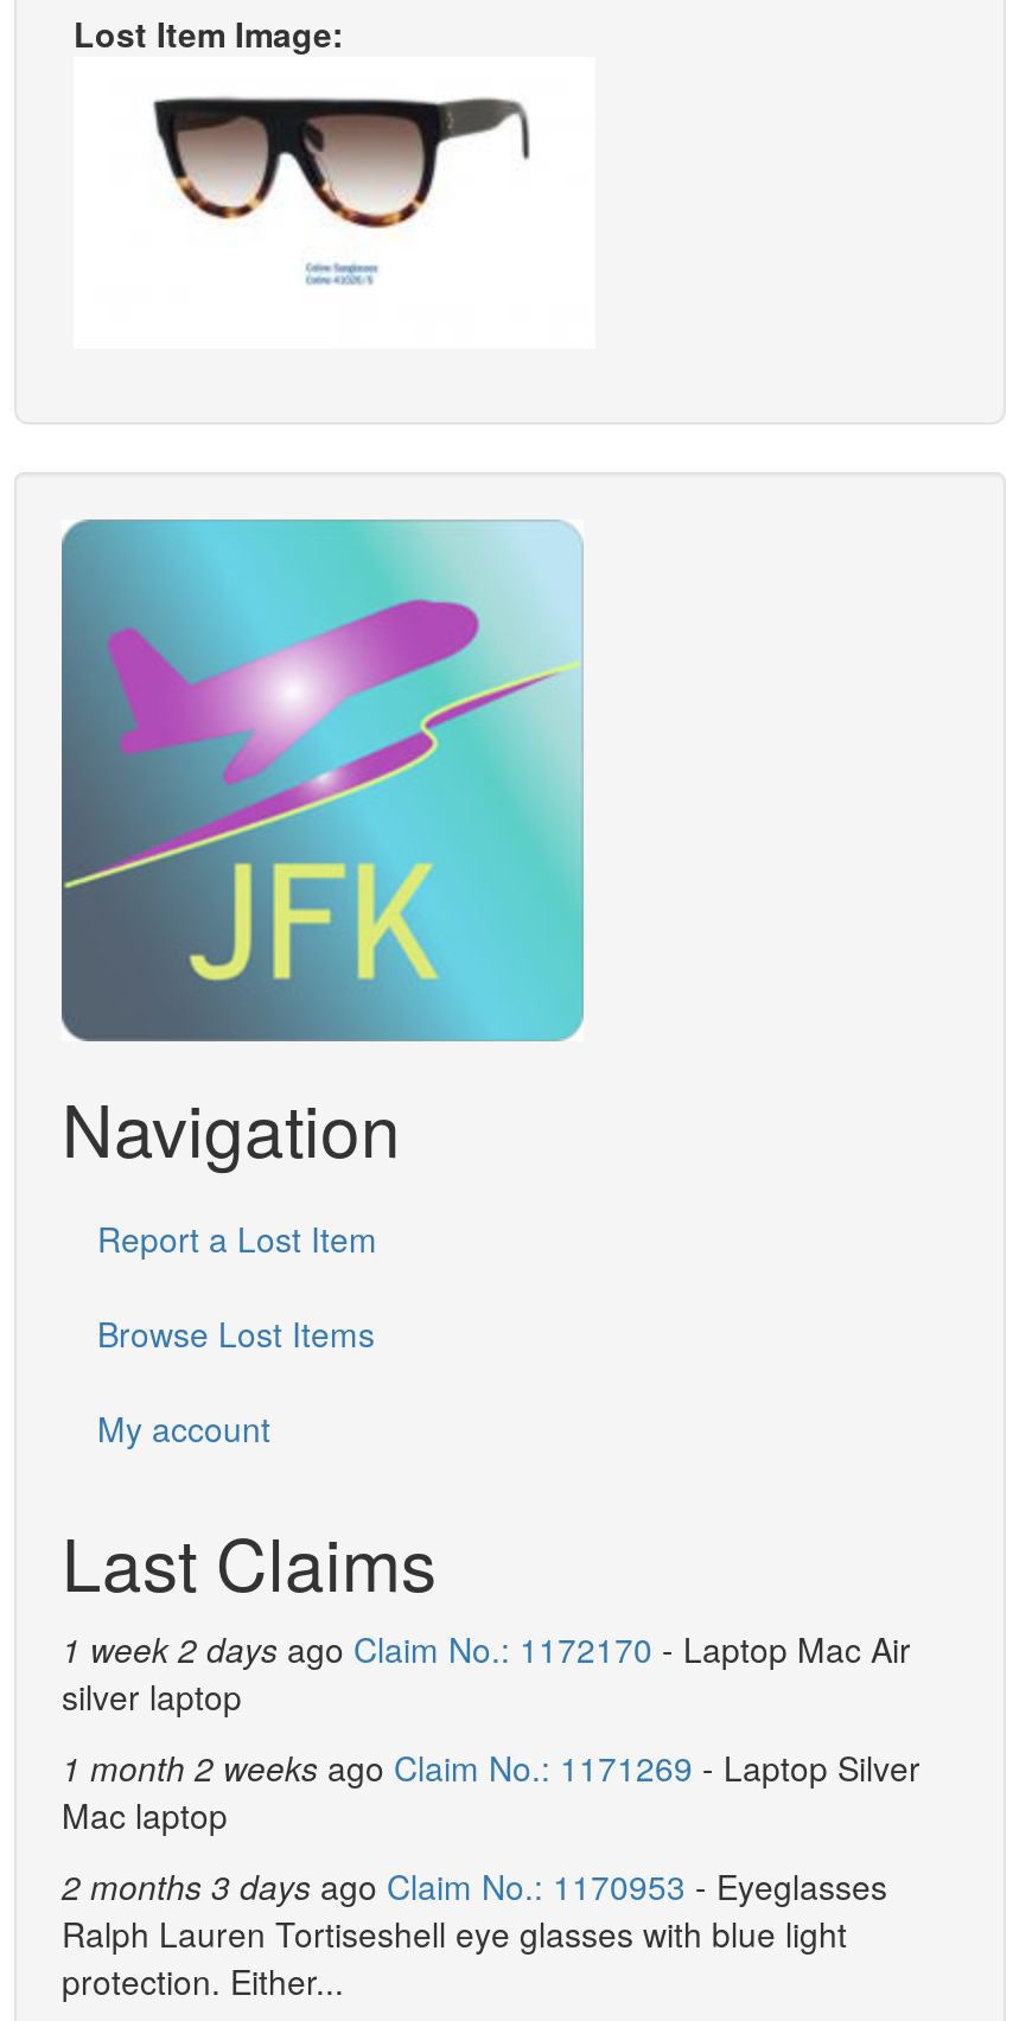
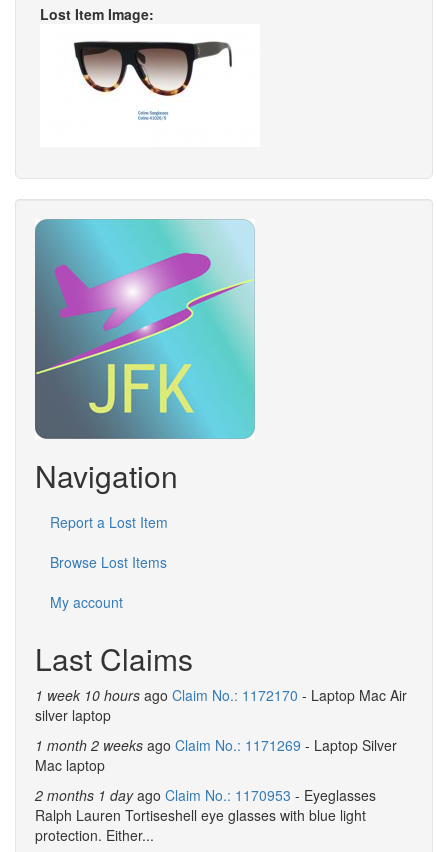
- 1 week 2 days ago Claim No.: 1172170 - Laptop Mac Air
+ 1 week 10 hours ago Claim No.: 1172170 - Laptop Mac Air

- 2 months 3 days ago Claim No.: 1170953 - Eyeglasses
+ 2 months 1 day ago Claim No.: 1170953 - Eyeglasses
